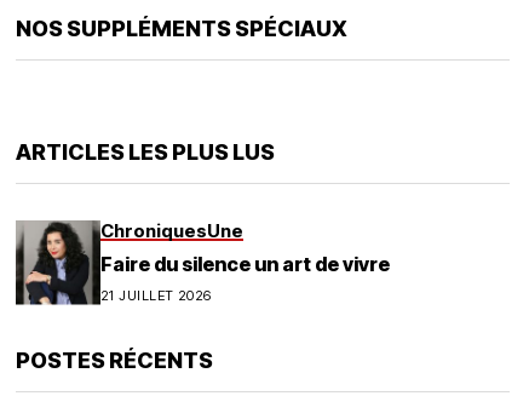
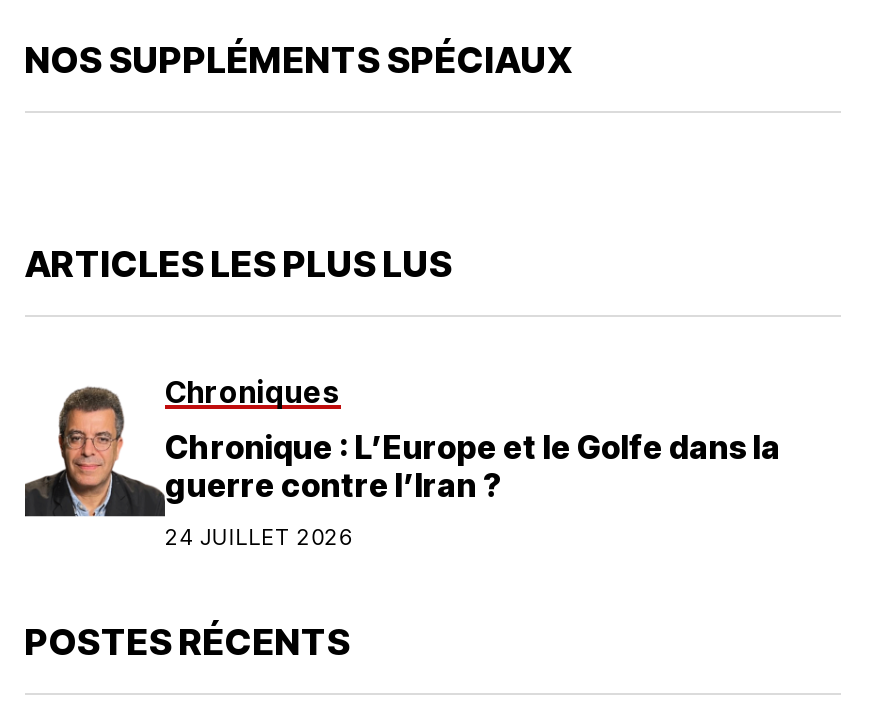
- [image]
- ChroniquesUne
- Faire du silence un art de vivre
- 21 JUILLET 2026
+ [image]
+ Chroniques
+ Chronique : L’Europe et le Golfe dans la
+ guerre contre l’Iran ?
+ 24 JUILLET 2026
